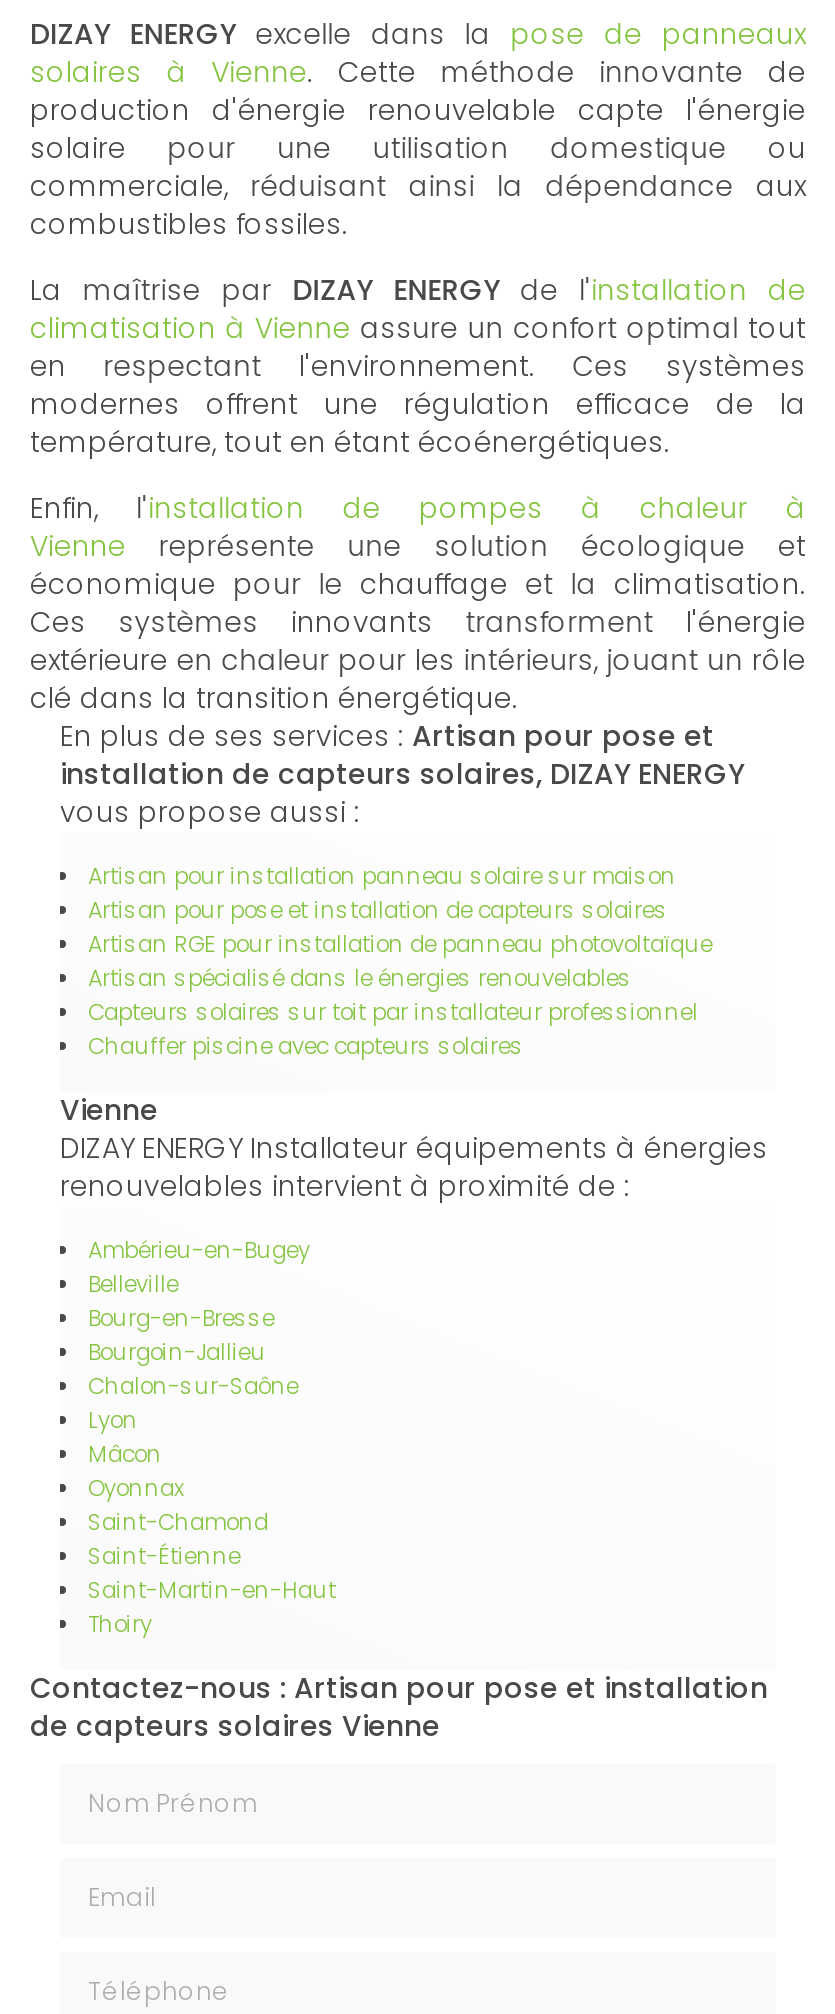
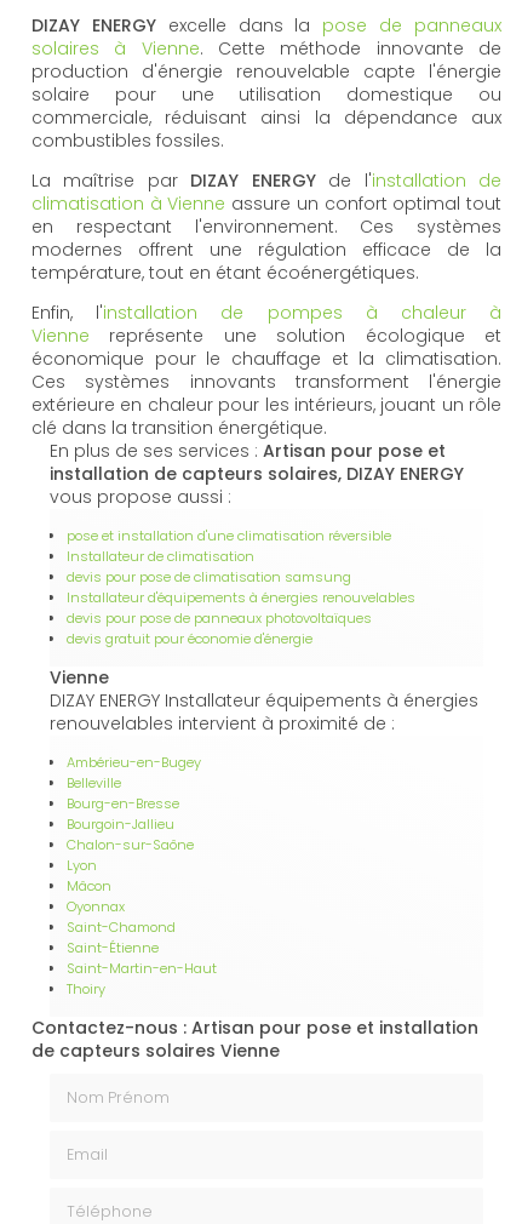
- Artisan pour installation panneau solaire sur maison
- Artisan pour pose et installation de capteurs solaires
- Artisan RGE pour installation de panneau photovoltaïque
- Artisan spécialisé dans le énergies renouvelables
- Capteurs solaires sur toit par installateur professionnel
- Chauffer piscine avec capteurs solaires
+ pose et installation d'une climatisation réversible
+ Installateur de climatisation
+ devis pour pose de climatisation samsung
+ Installateur d'équipements à énergies renouvelables
+ devis pour pose de panneaux photovoltaïques
+ devis gratuit pour économie d'énergie
